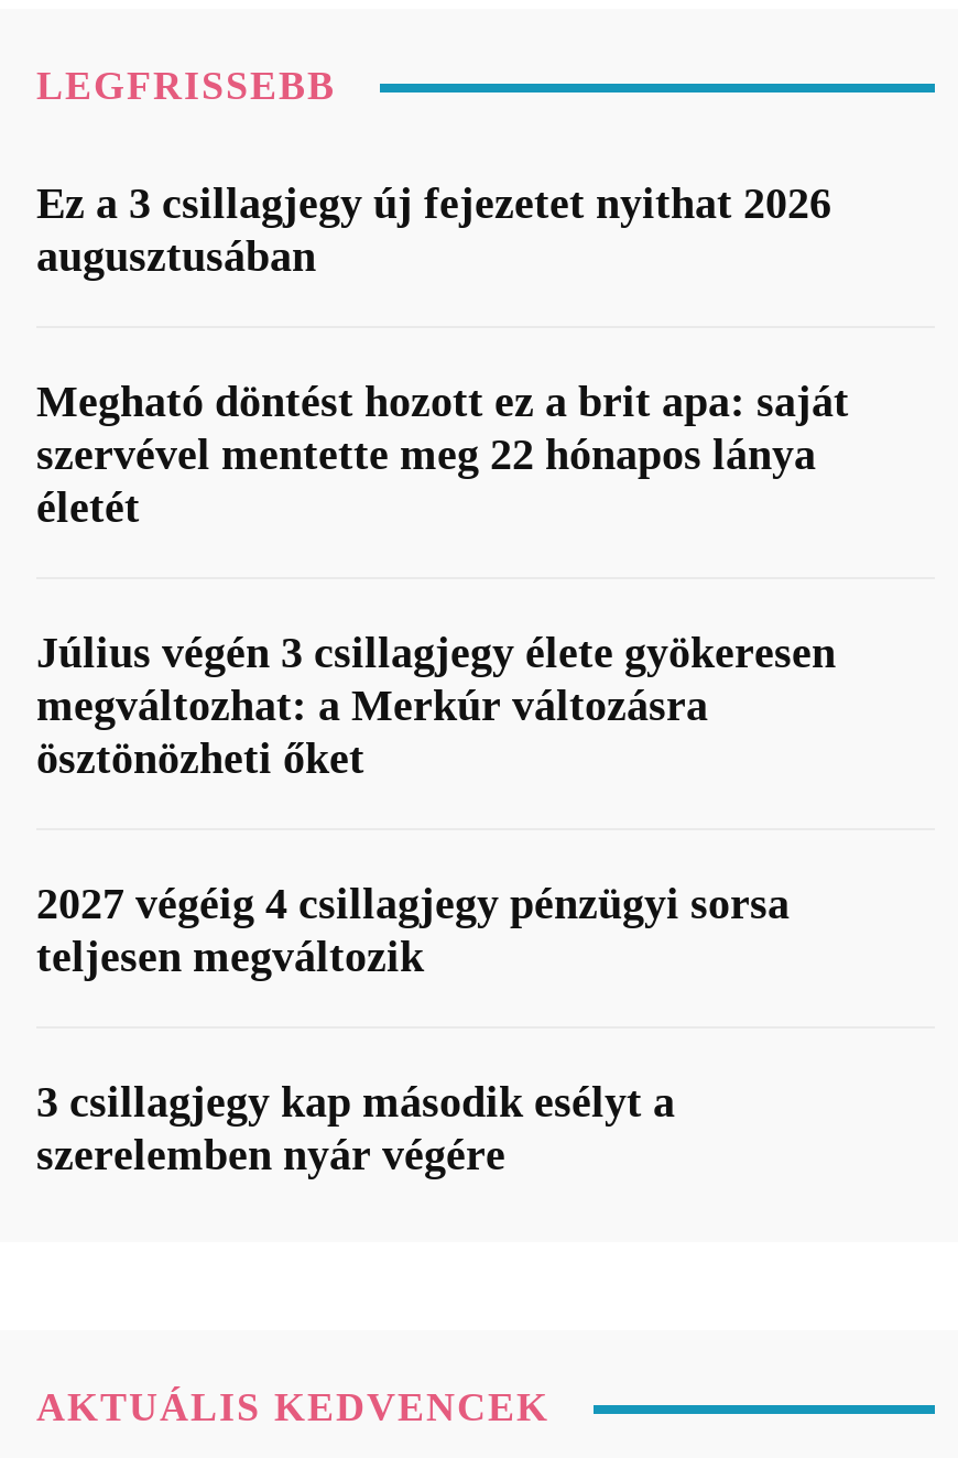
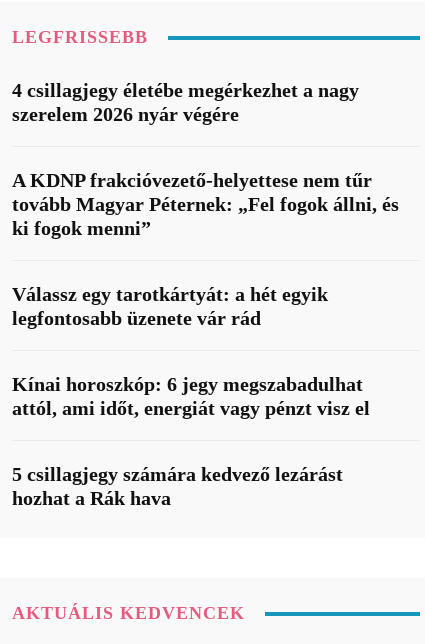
- Ez a 3 csillagjegy új fejezetet nyithat 2026
- augusztusában
+ 4 csillagjegy életébe megérkezhet a nagy
+ szerelem 2026 nyár végére

- Megható döntést hozott ez a brit apa: saját
- szervével mentette meg 22 hónapos lánya
- életét
+ A KDNP frakcióvezető-helyettese nem tűr
+ tovább Magyar Péternek: „Fel fogok állni, és
+ ki fogok menni”

- Július végén 3 csillagjegy élete gyökeresen
- megváltozhat: a Merkúr változásra
- ösztönözheti őket
+ Válassz egy tarotkártyát: a hét egyik
+ legfontosabb üzenete vár rád

- 2027 végéig 4 csillagjegy pénzügyi sorsa
- teljesen megváltozik
+ Kínai horoszkóp: 6 jegy megszabadulhat
+ attól, ami időt, energiát vagy pénzt visz el

- 3 csillagjegy kap második esélyt a
- szerelemben nyár végére
+ 5 csillagjegy számára kedvező lezárást
+ hozhat a Rák hava
